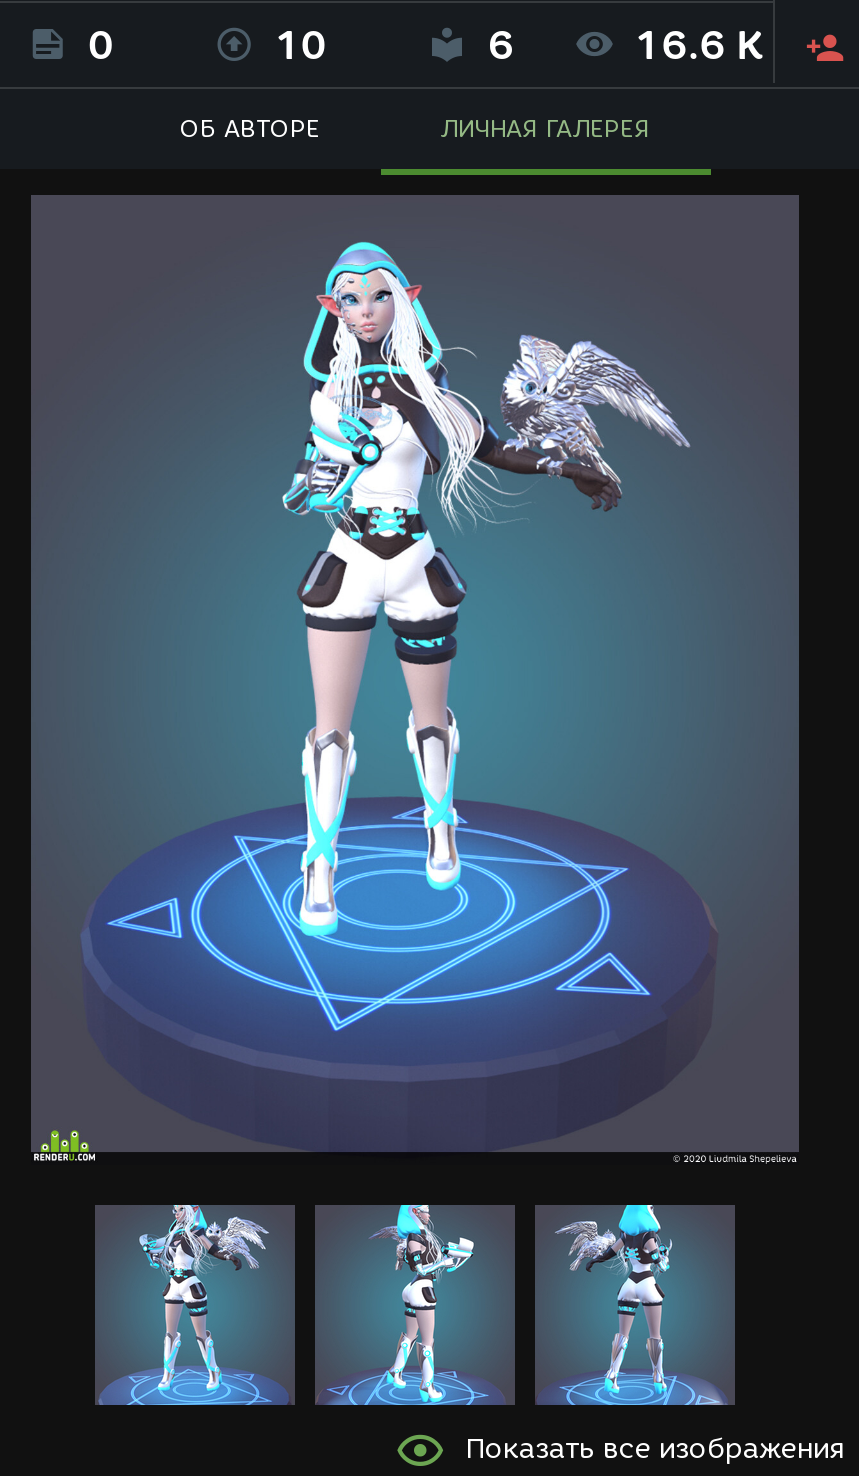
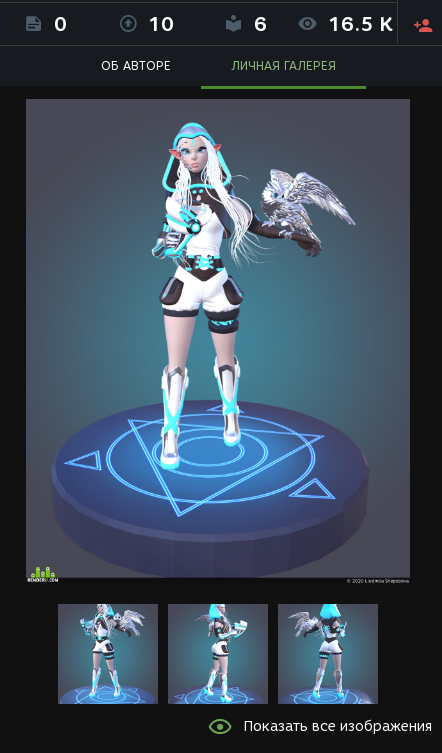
- 16.6 K
+ 16.5 K
